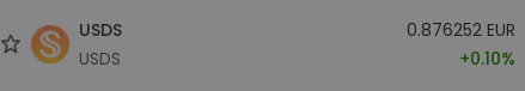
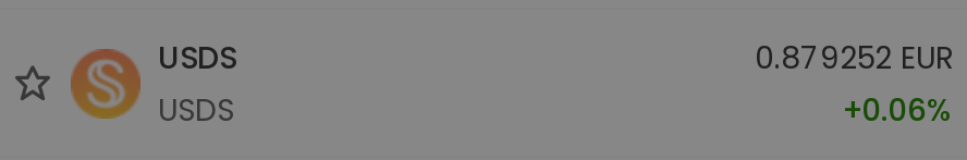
- 0.876252 EUR
+ 0.879252 EUR

- +0.10%
+ +0.06%
